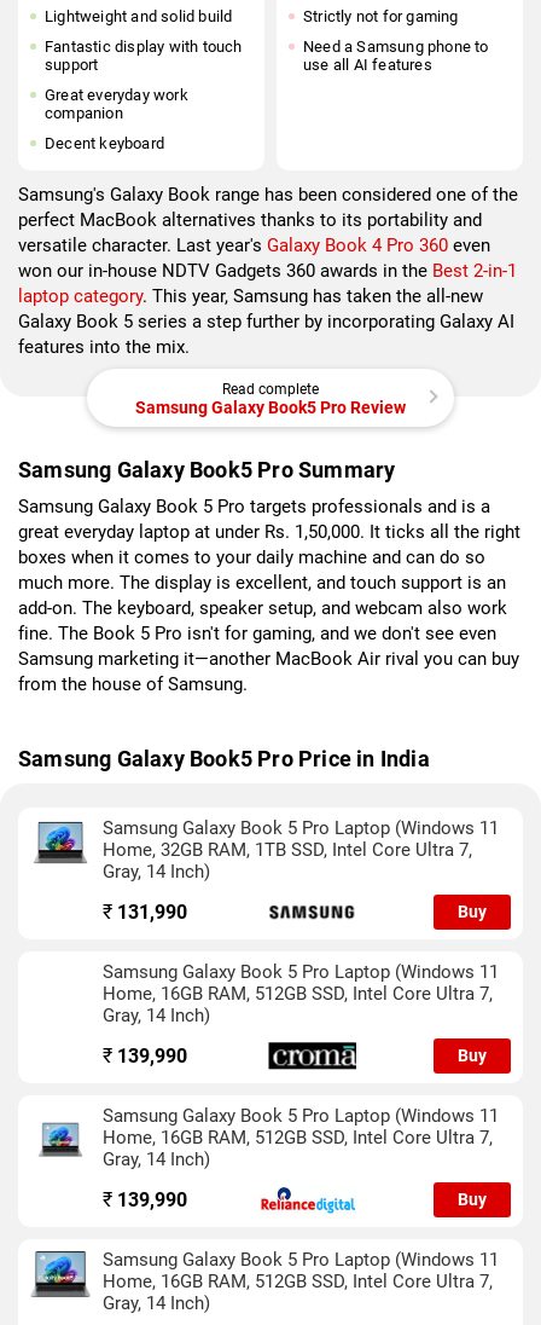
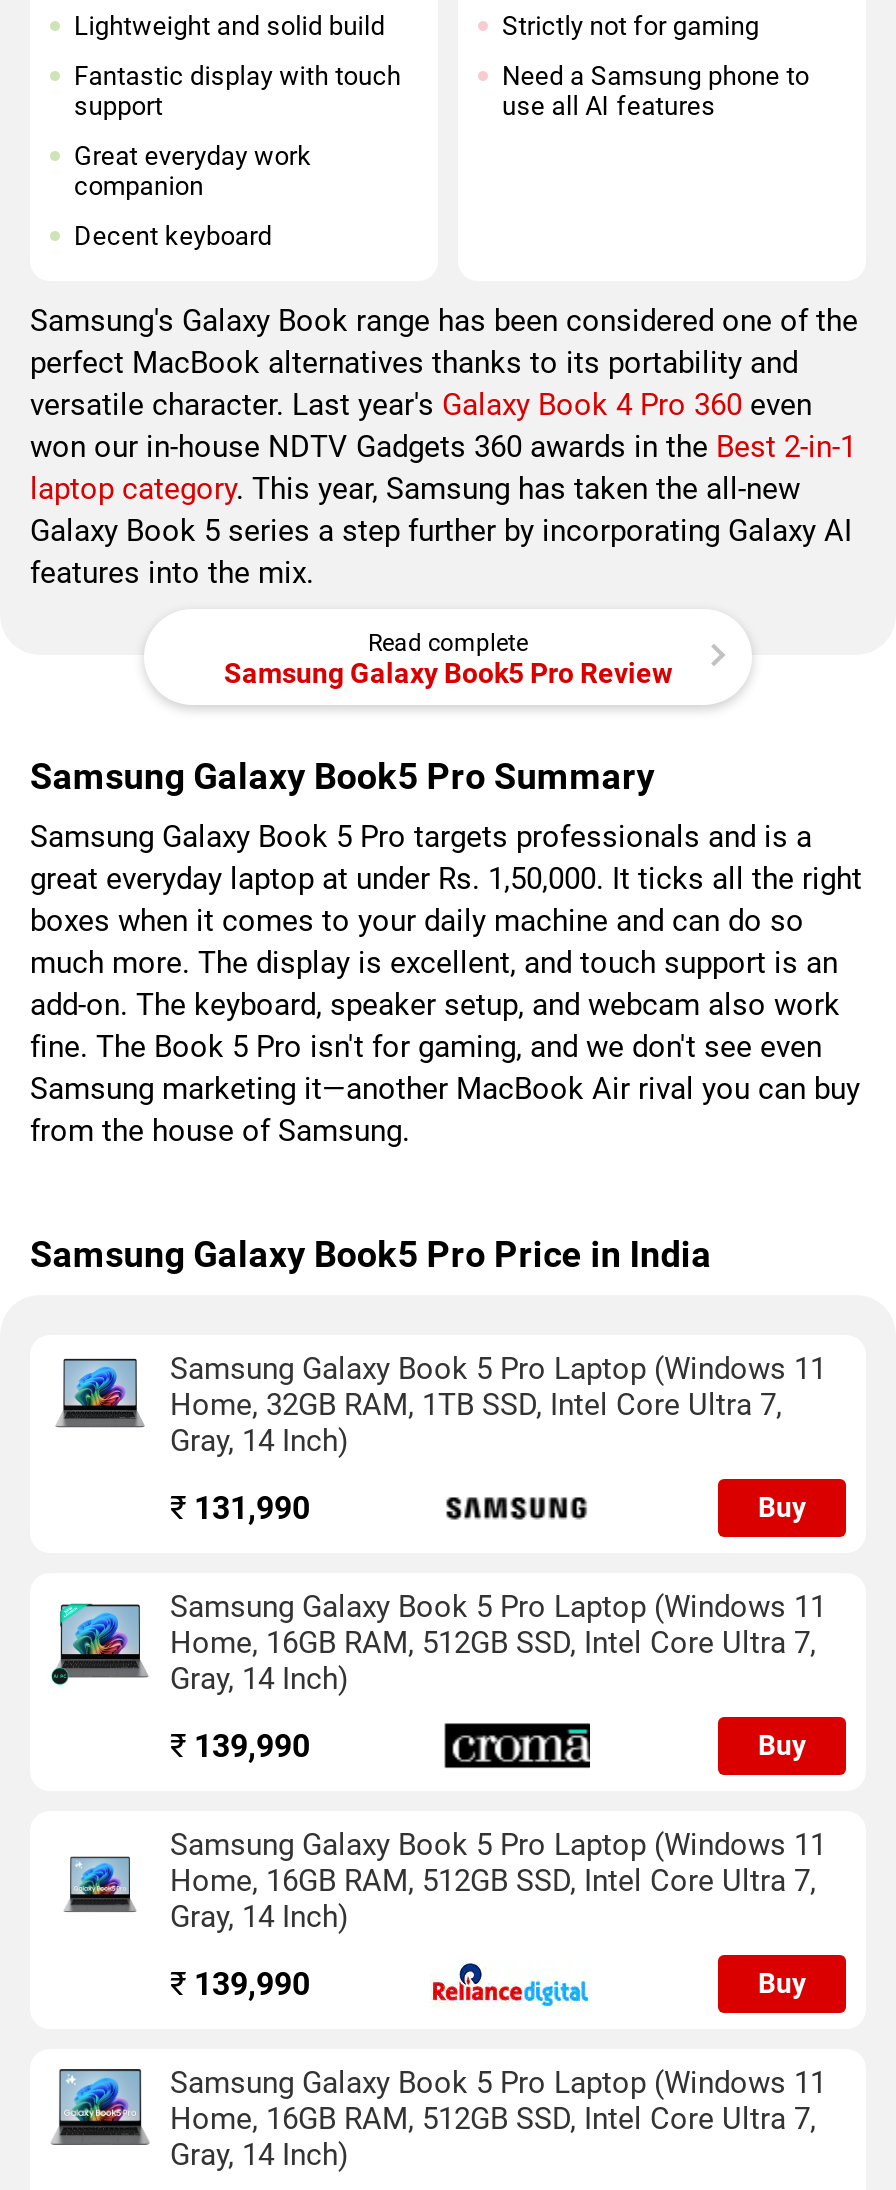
+ [image]
